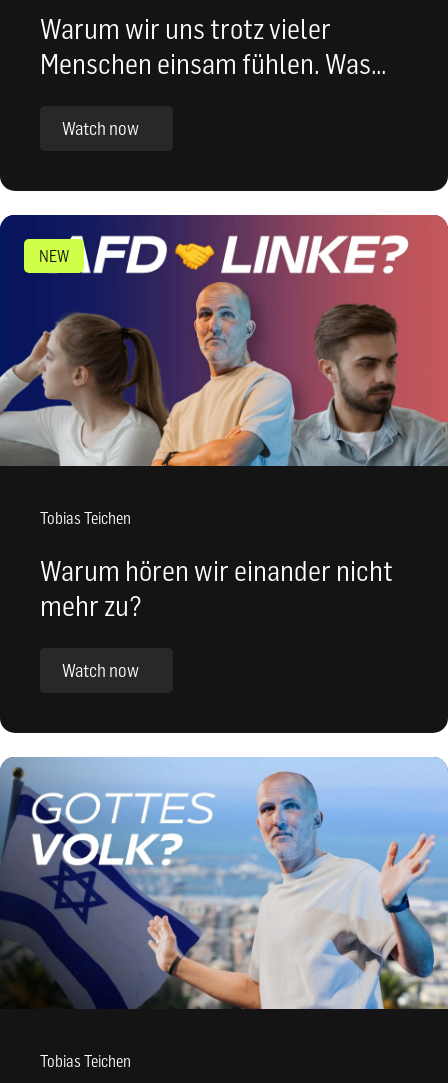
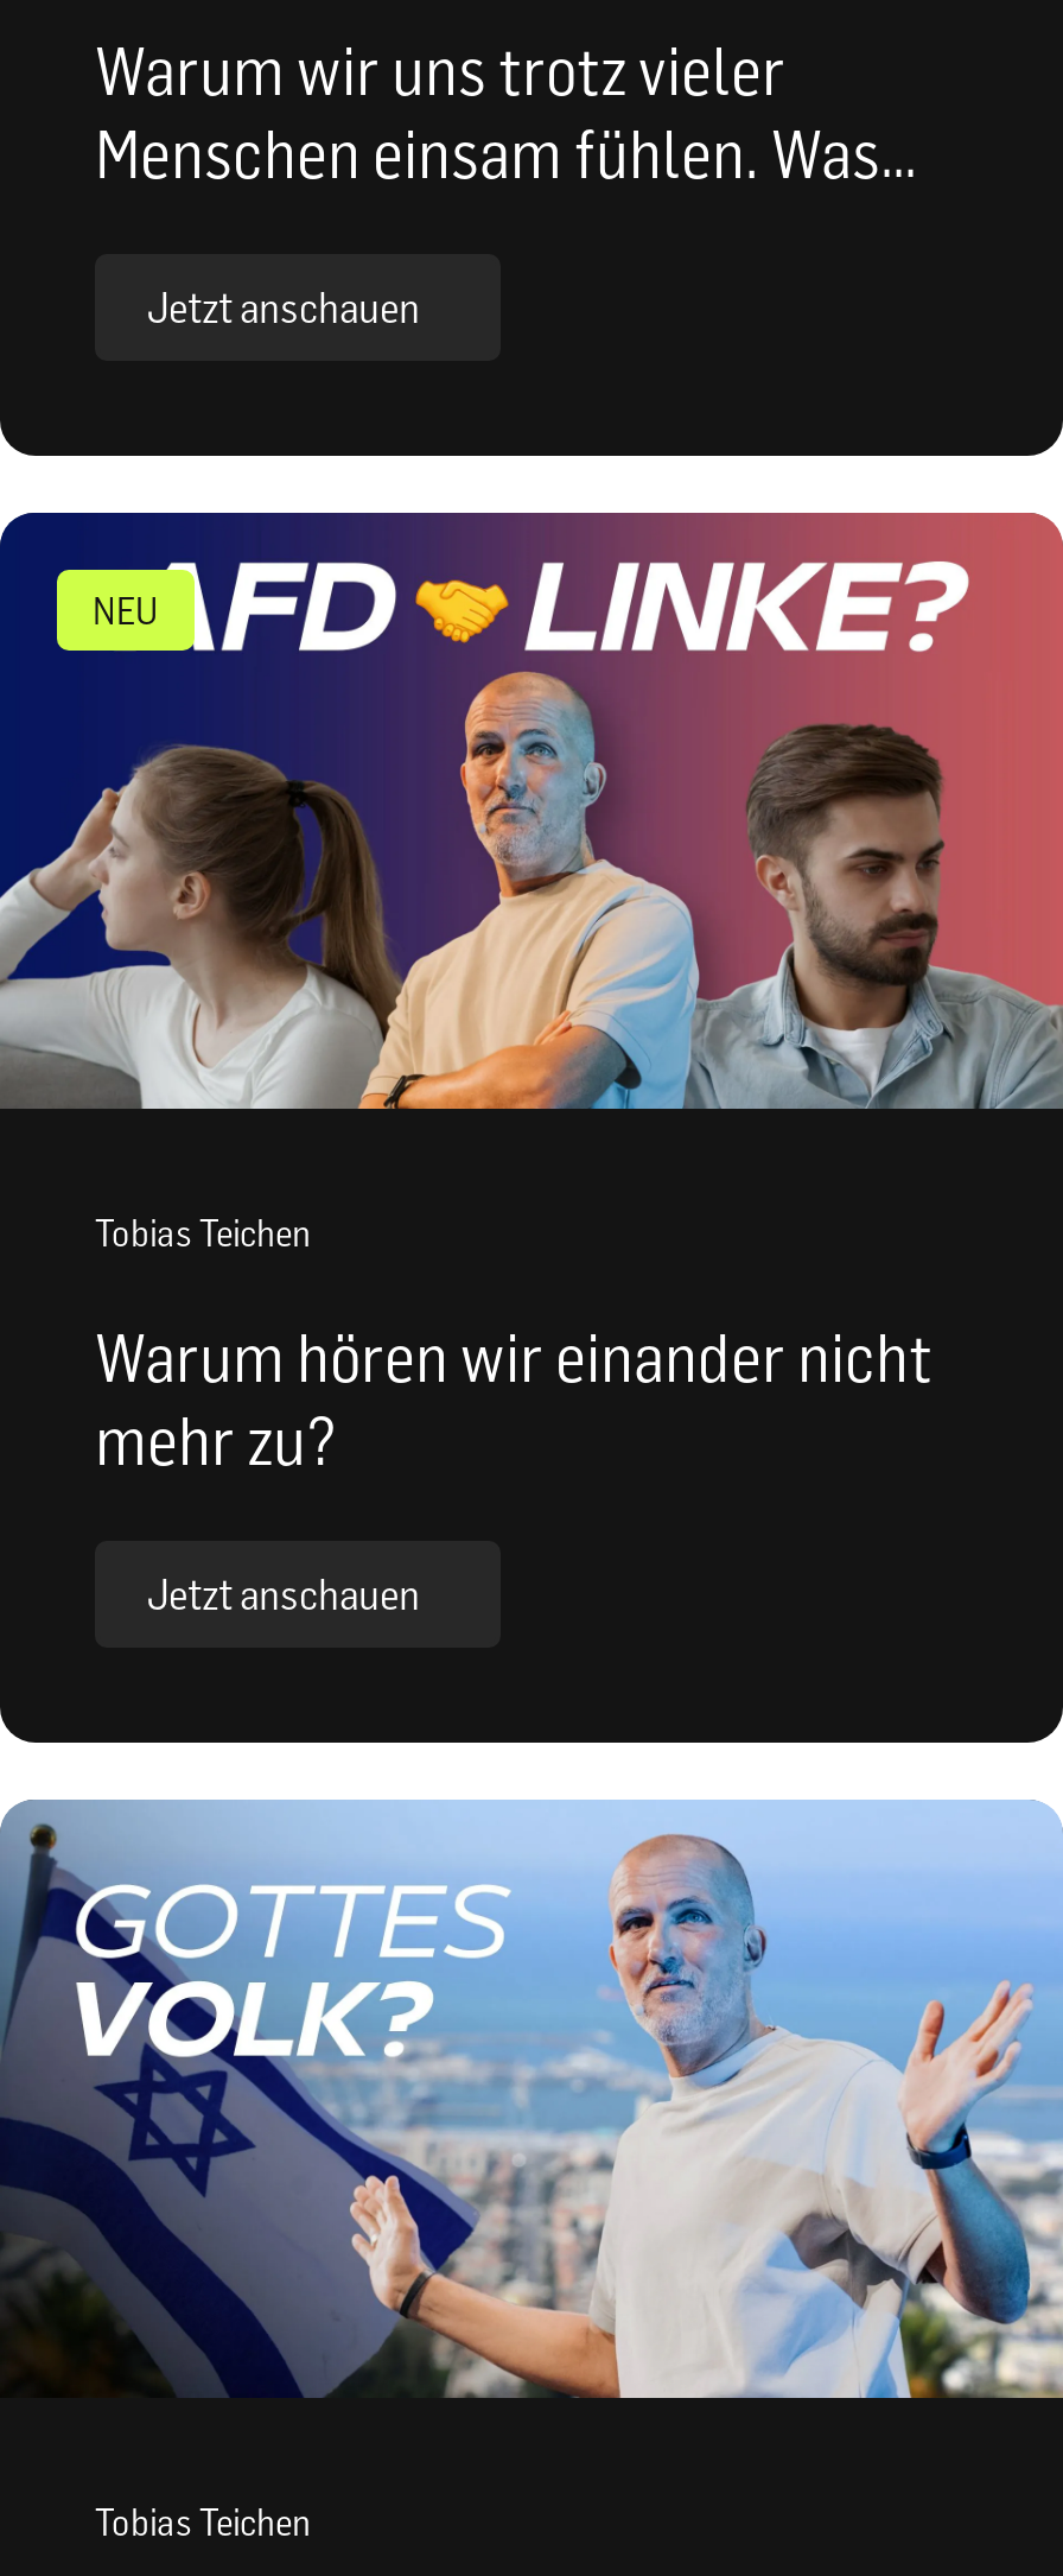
- Watch now
+ Jetzt anschauen

- NEW
+ NEU

- Watch now
+ Jetzt anschauen
